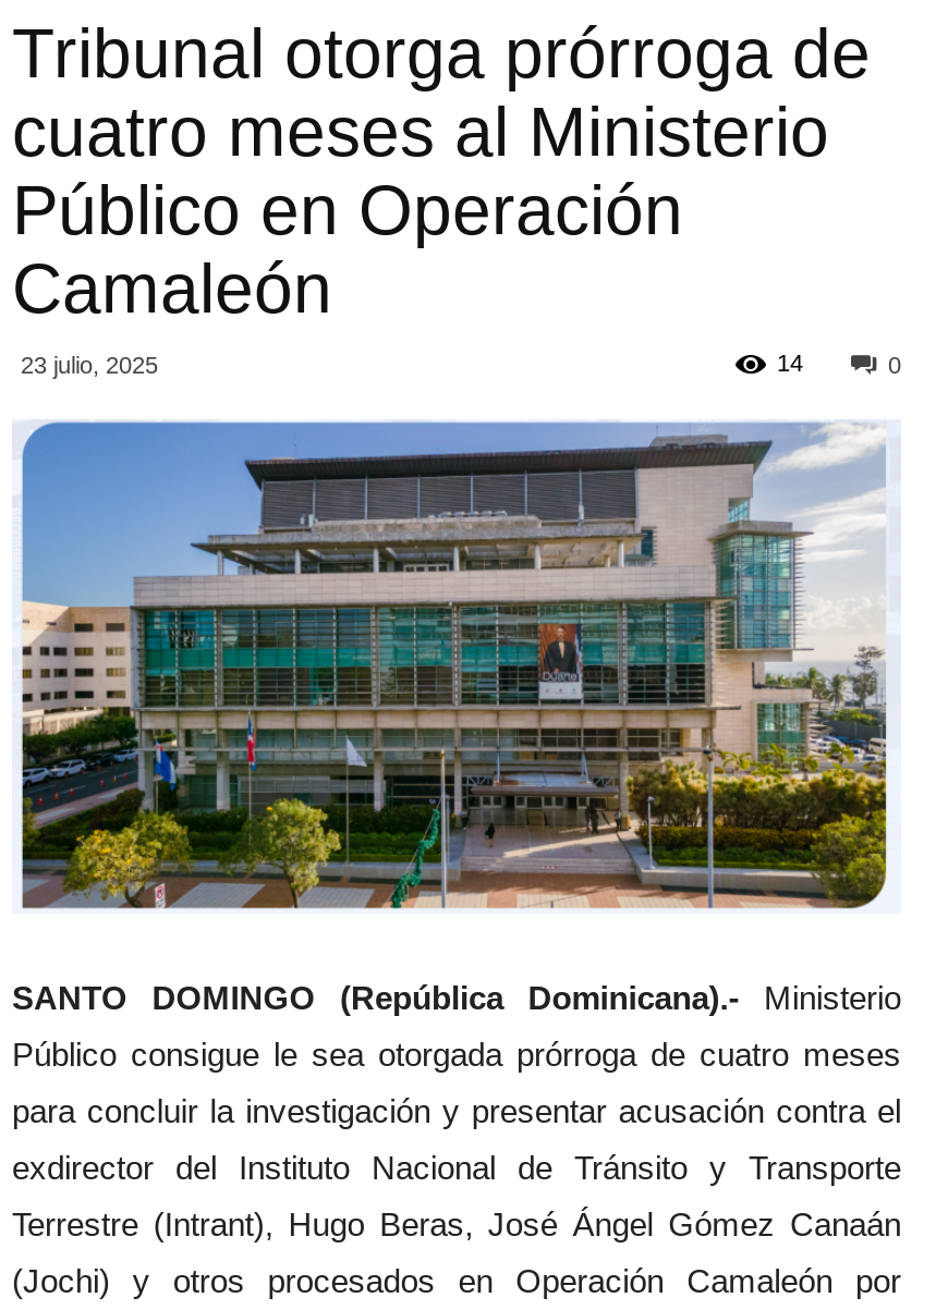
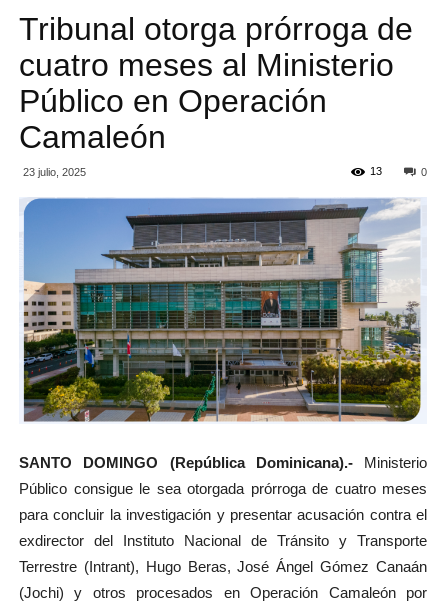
- 14
+ 13
